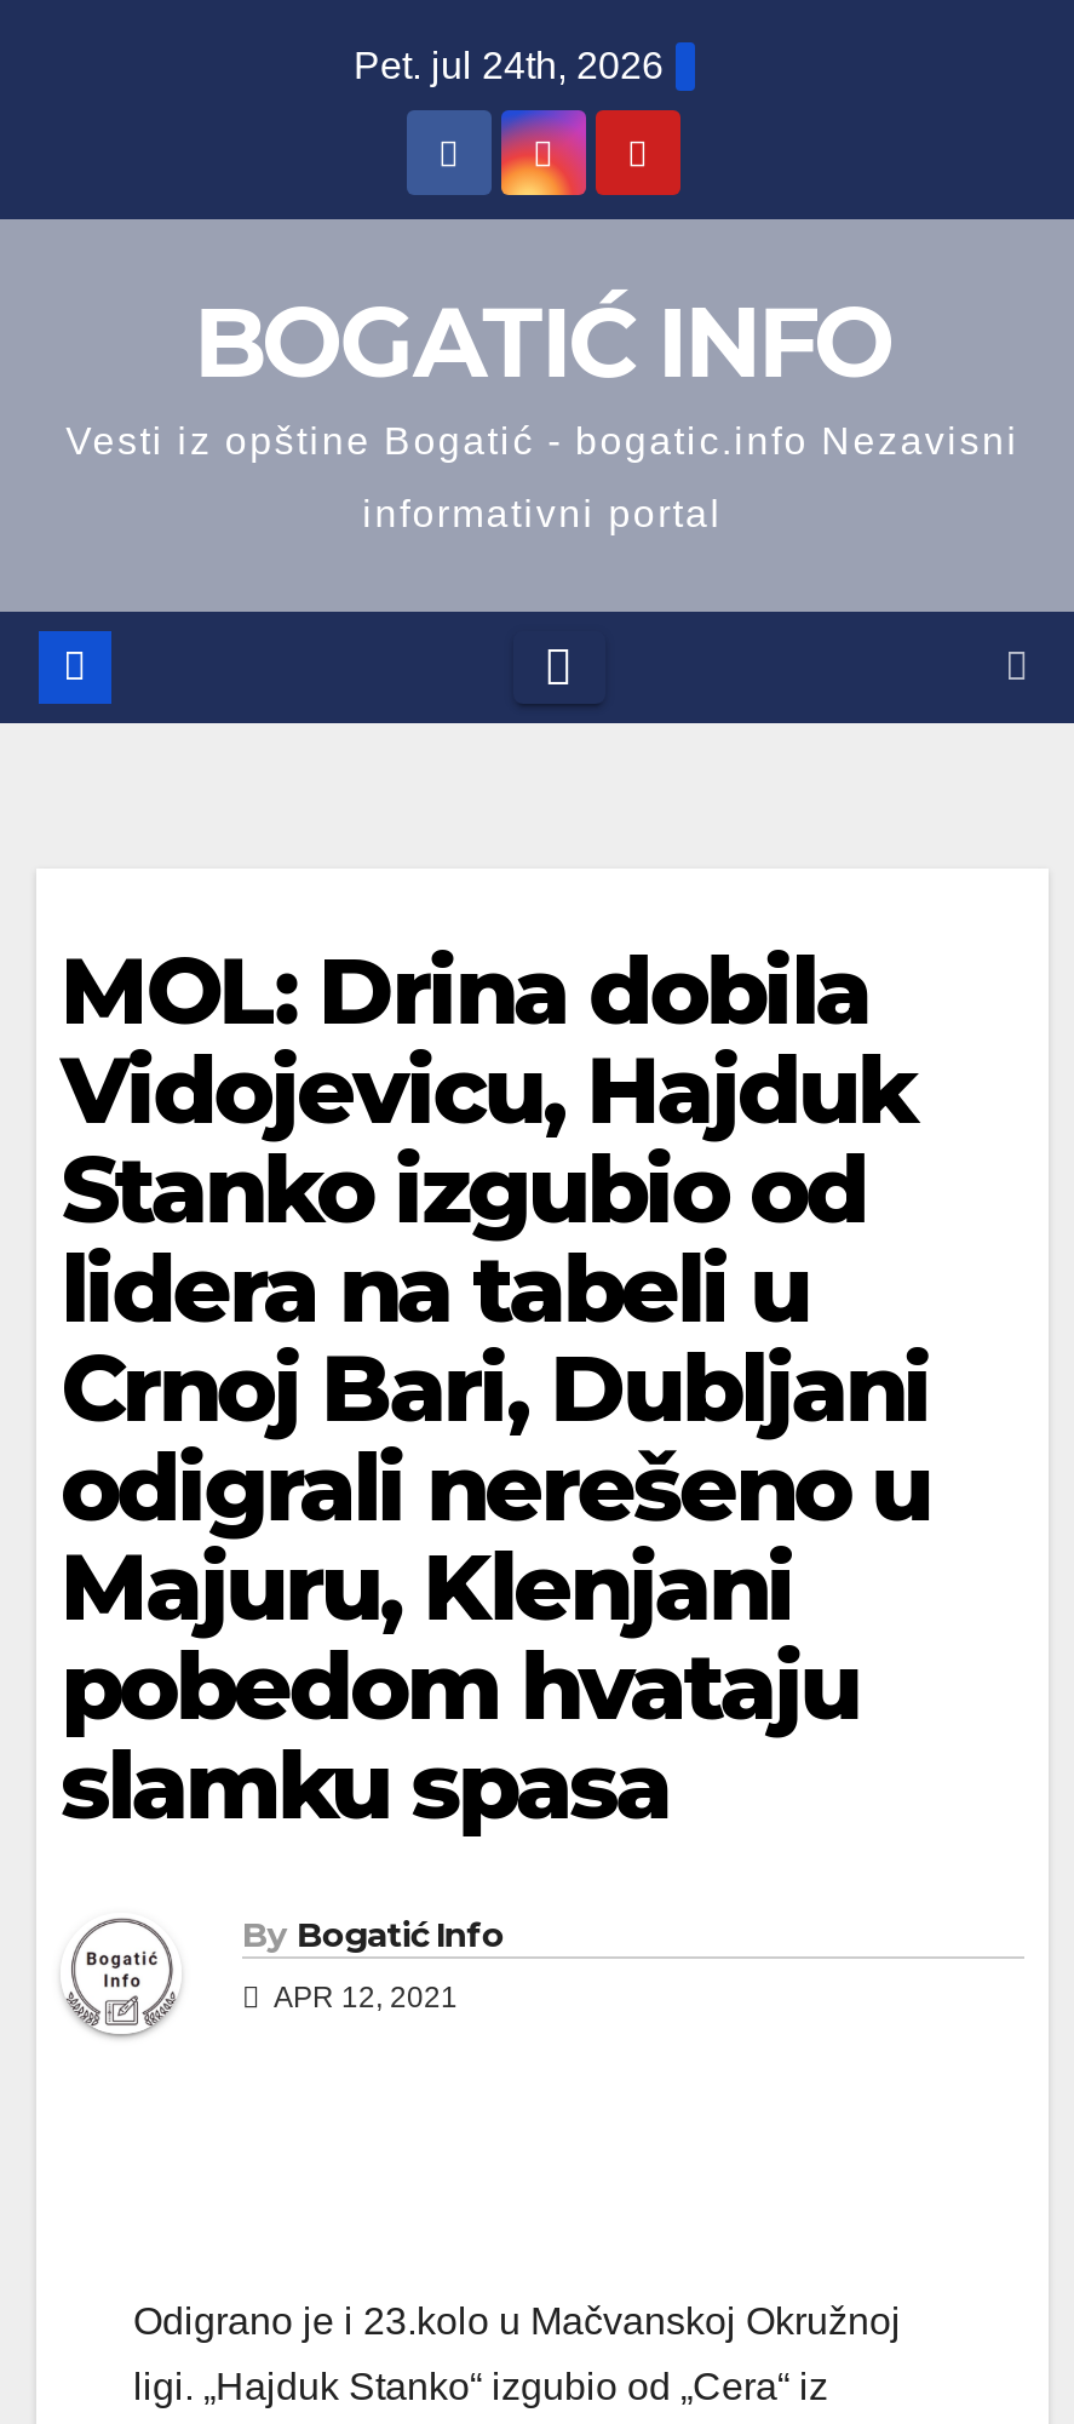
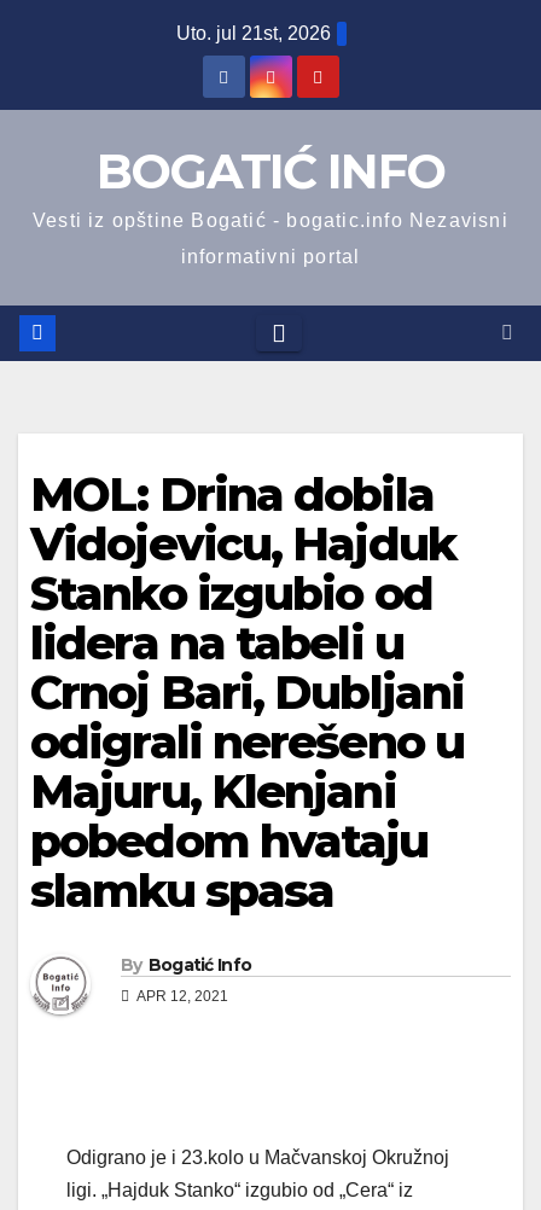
- Pet. jul 24th, 2026
+ Uto. jul 21st, 2026
